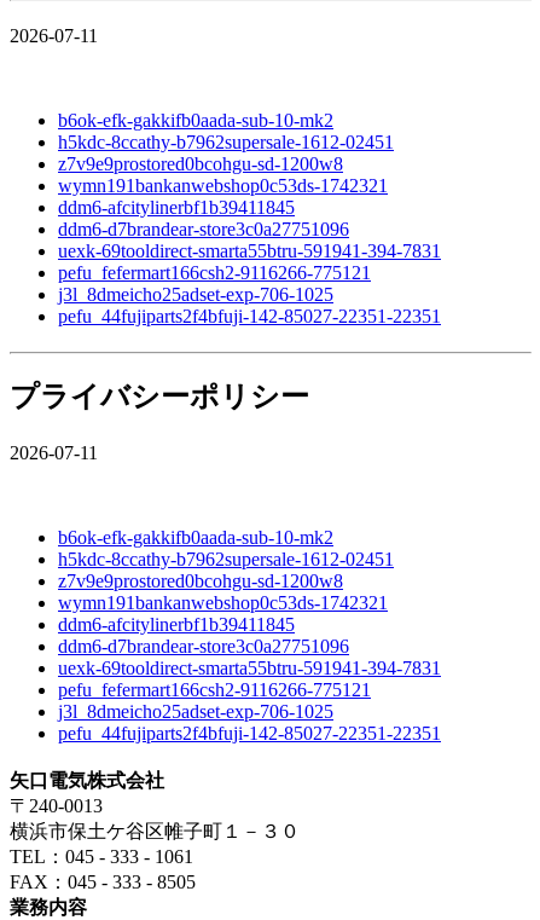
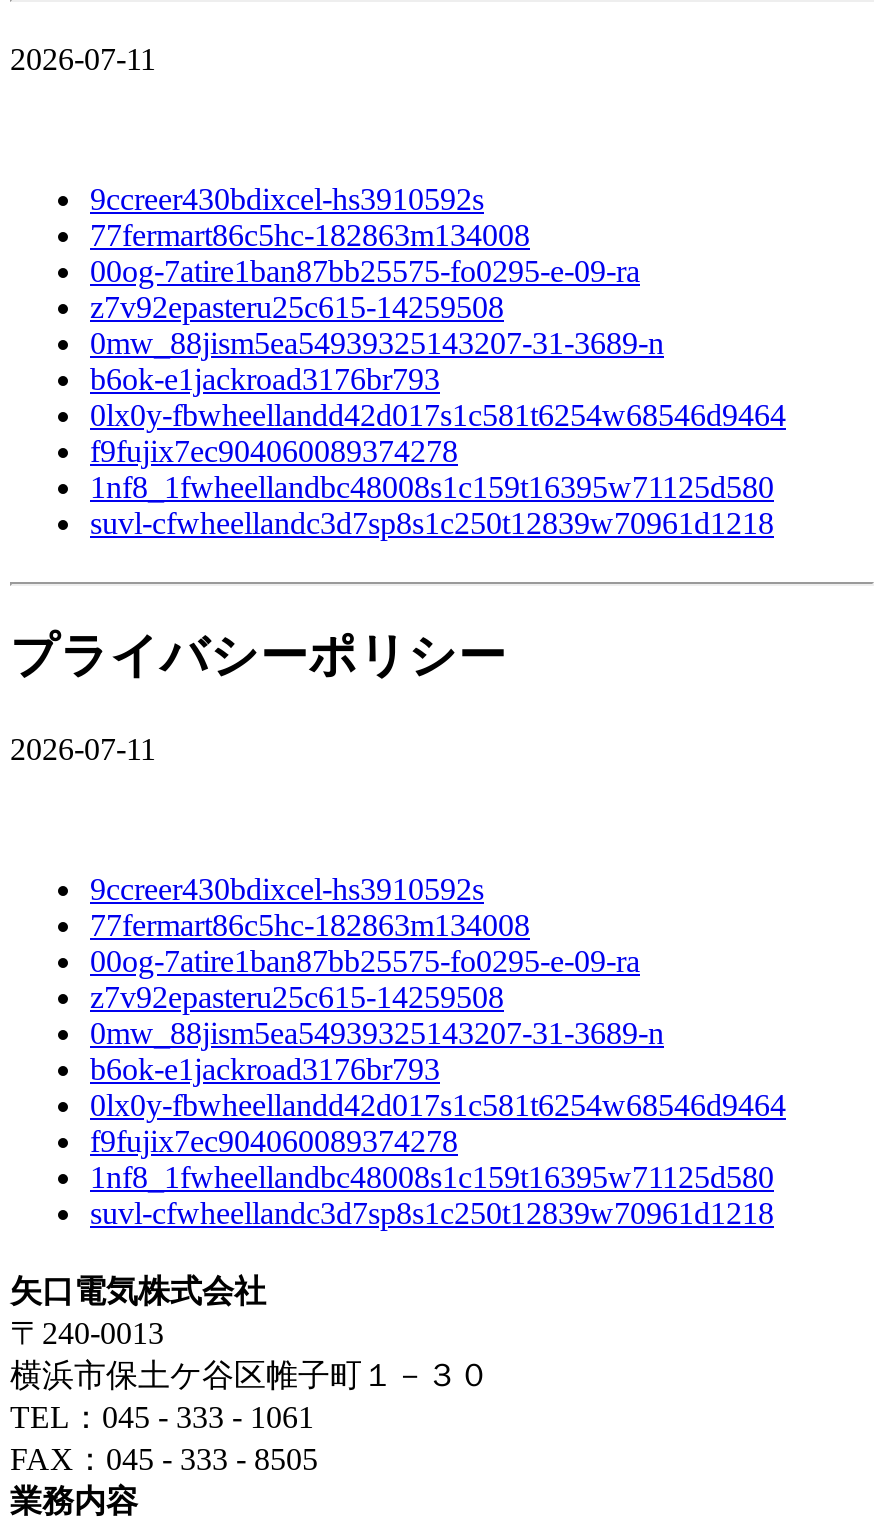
- b6ok-efk-gakkifb0aada-sub-10-mk2
- h5kdc-8ccathy-b7962supersale-1612-02451
- z7v9e9prostored0bcohgu-sd-1200w8
- wymn191bankanwebshop0c53ds-1742321
- ddm6-afcitylinerbf1b39411845
- ddm6-d7brandear-store3c0a27751096
- uexk-69tooldirect-smarta55btru-591941-394-7831
- pefu_fefermart166csh2-9116266-775121
- j3l_8dmeicho25adset-exp-706-1025
- pefu_44fujiparts2f4bfuji-142-85027-22351-22351
+ 9ccreer430bdixcel-hs3910592s
+ 77fermart86c5hc-182863m134008
+ 00og-7atire1ban87bb25575-fo0295-e-09-ra
+ z7v92epasteru25c615-14259508
+ 0mw_88jism5ea54939325143207-31-3689-n
+ b6ok-e1jackroad3176br793
+ 0lx0y-fbwheellandd42d017s1c581t6254w68546d9464
+ f9fujix7ec904060089374278
+ 1nf8_1fwheellandbc48008s1c159t16395w71125d580
+ suvl-cfwheellandc3d7sp8s1c250t12839w70961d1218

- b6ok-efk-gakkifb0aada-sub-10-mk2
- h5kdc-8ccathy-b7962supersale-1612-02451
- z7v9e9prostored0bcohgu-sd-1200w8
- wymn191bankanwebshop0c53ds-1742321
- ddm6-afcitylinerbf1b39411845
- ddm6-d7brandear-store3c0a27751096
- uexk-69tooldirect-smarta55btru-591941-394-7831
- pefu_fefermart166csh2-9116266-775121
- j3l_8dmeicho25adset-exp-706-1025
- pefu_44fujiparts2f4bfuji-142-85027-22351-22351
+ 9ccreer430bdixcel-hs3910592s
+ 77fermart86c5hc-182863m134008
+ 00og-7atire1ban87bb25575-fo0295-e-09-ra
+ z7v92epasteru25c615-14259508
+ 0mw_88jism5ea54939325143207-31-3689-n
+ b6ok-e1jackroad3176br793
+ 0lx0y-fbwheellandd42d017s1c581t6254w68546d9464
+ f9fujix7ec904060089374278
+ 1nf8_1fwheellandbc48008s1c159t16395w71125d580
+ suvl-cfwheellandc3d7sp8s1c250t12839w70961d1218
